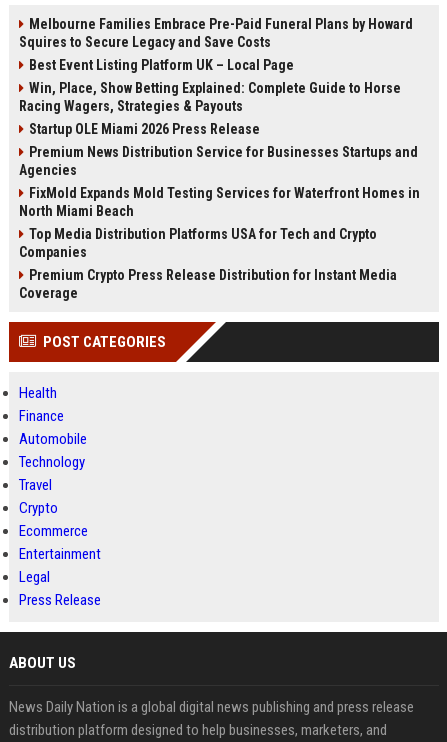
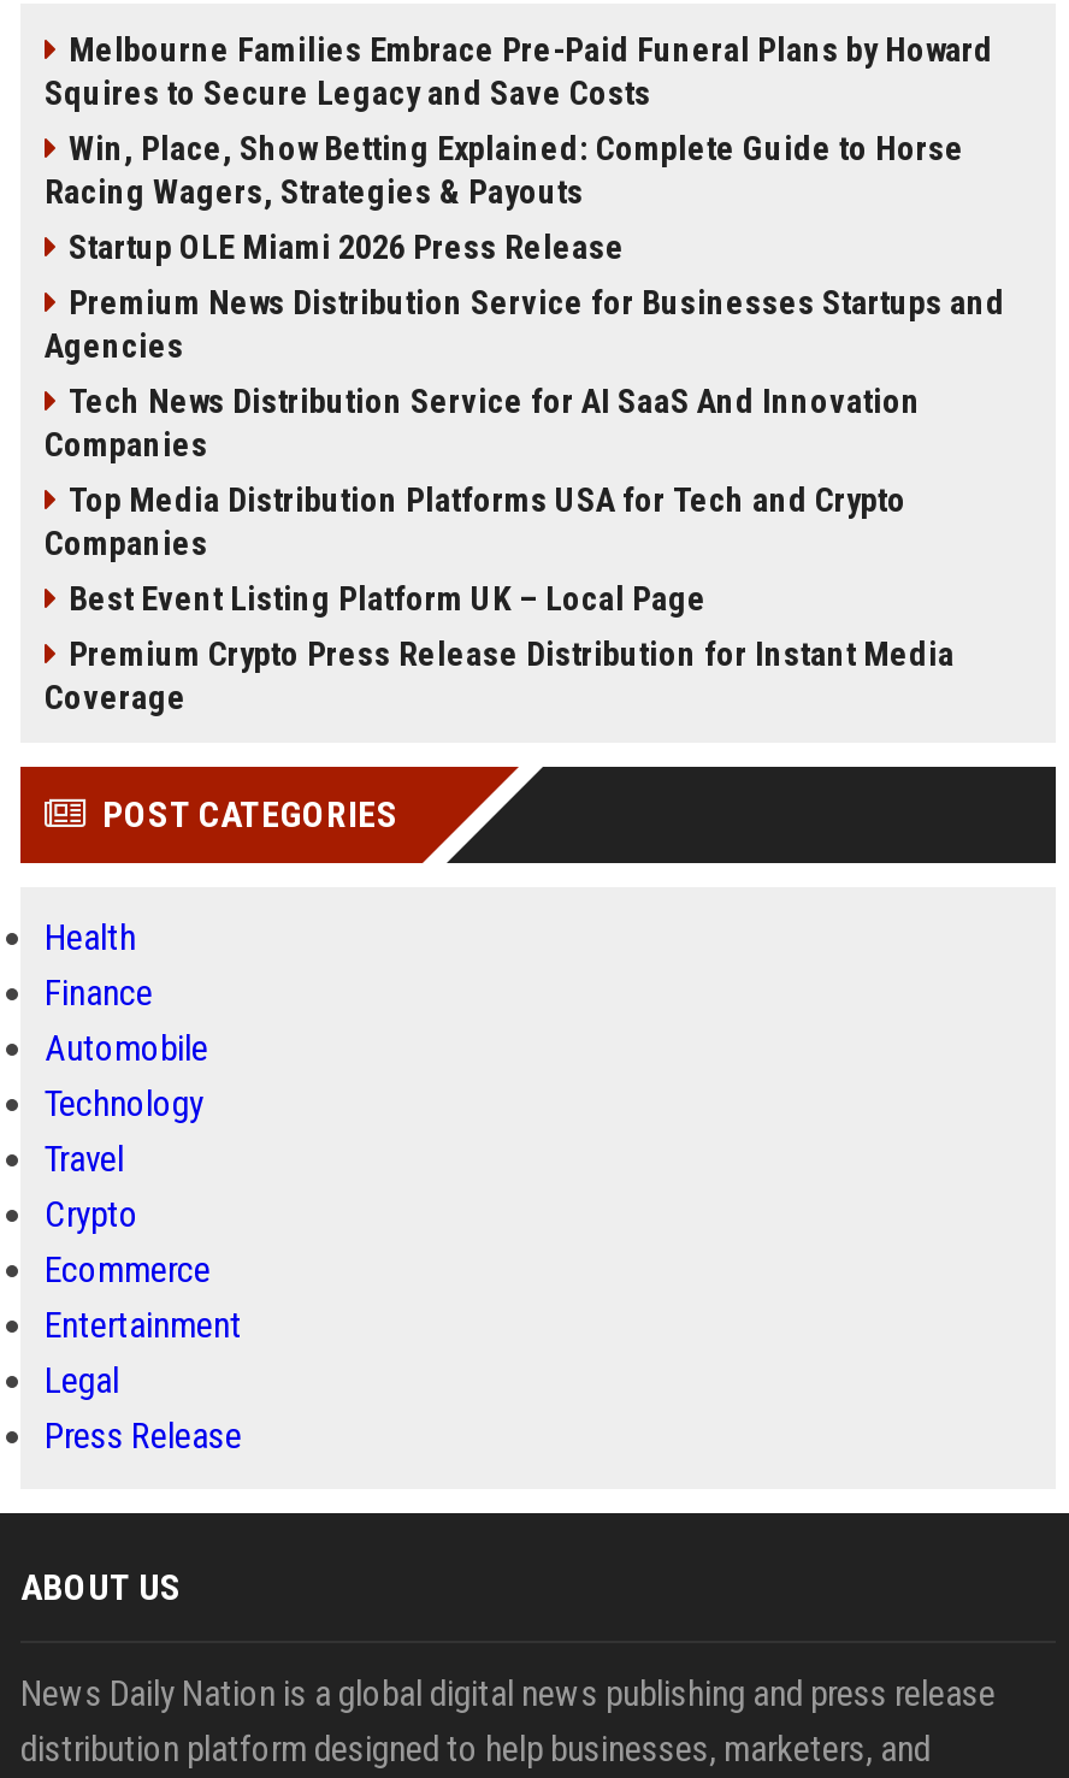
moved down: Best Event Listing Platform UK – Local Page

moved up: Win, Place, Show Betting Explained: Complete Guide to Horse | Racing Wagers, Strategies & Payouts | Startup OLE Miami 2026 Press Release | Premium News Distribution Service for Businesses Startups and | Agencies

- FixMold Expands Mold Testing Services for Waterfront Homes in
- North Miami Beach
+ Tech News Distribution Service for AI SaaS And Innovation
+ Companies

moved up: Top Media Distribution Platforms USA for Tech and Crypto | Companies
